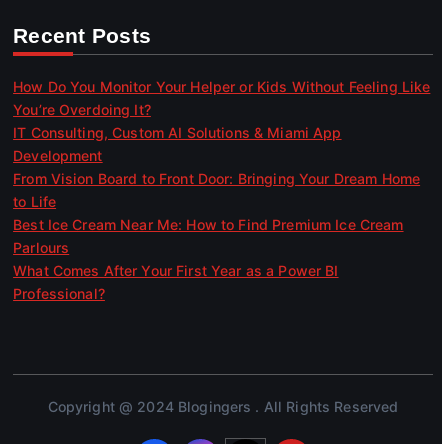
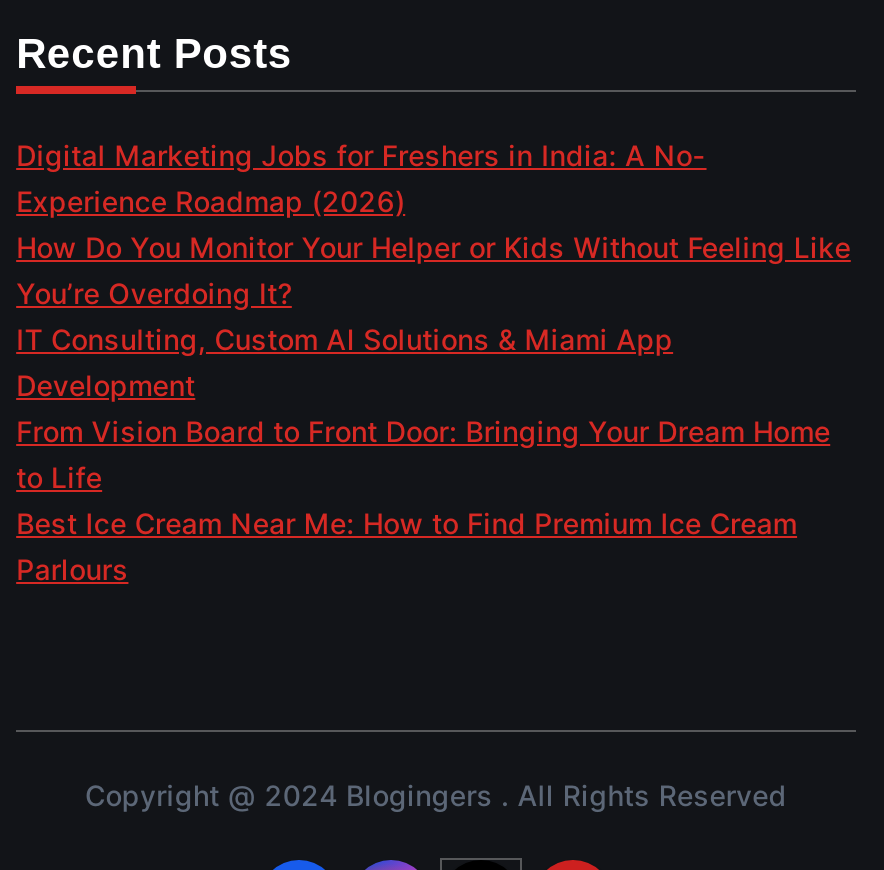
+ Digital Marketing Jobs for Freshers in India: A No-
+ Experience Roadmap (2026)

moved down: How Do You Monitor Your Helper or Kids Without Feeling Like | You’re Overdoing It? | IT Consulting, Custom AI Solutions & Miami App | Development | From Vision Board to Front Door: Bringing Your Dream Home | to Life | Best Ice Cream Near Me: How to Find Premium Ice Cream | Parlours

- What Comes After Your First Year as a Power BI
- Professional?
